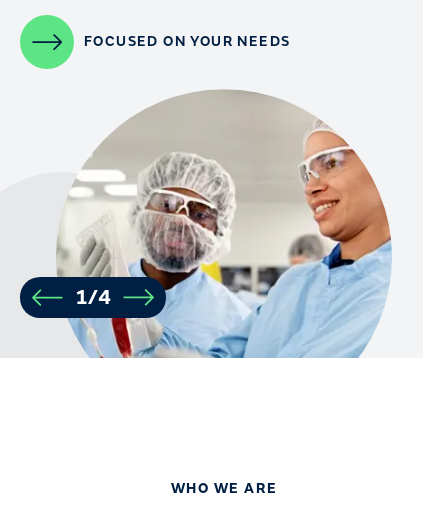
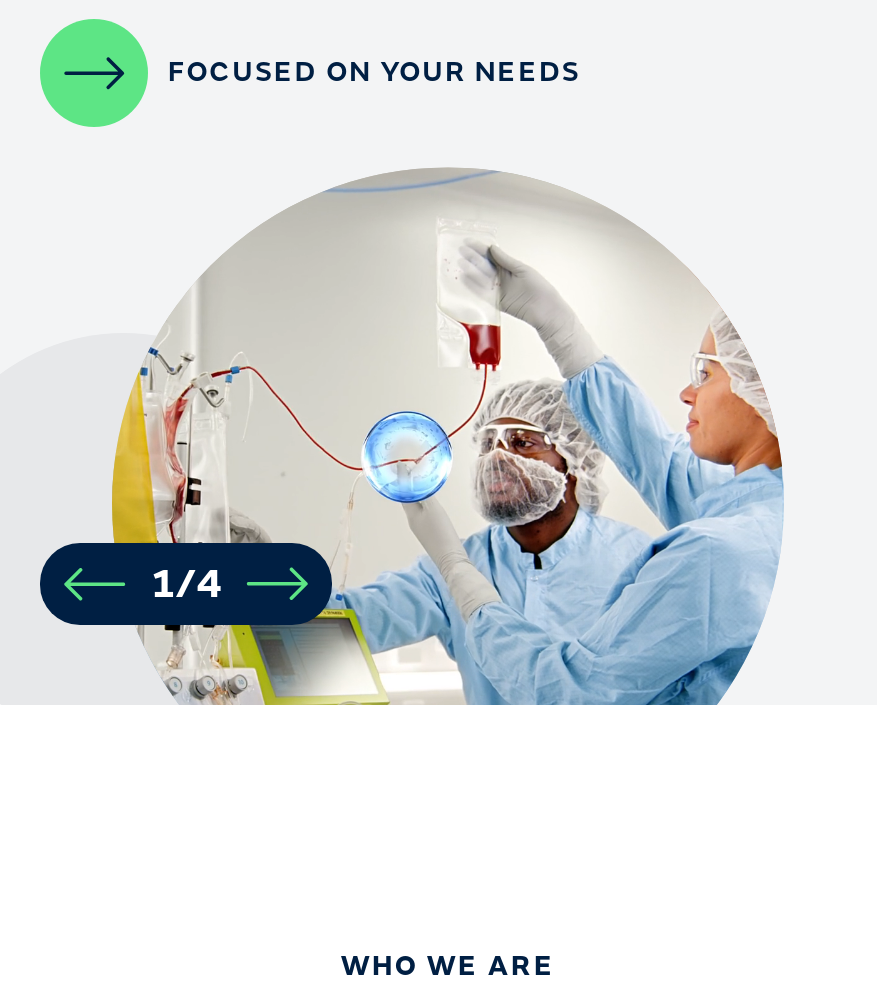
- [image]
+ [image]
